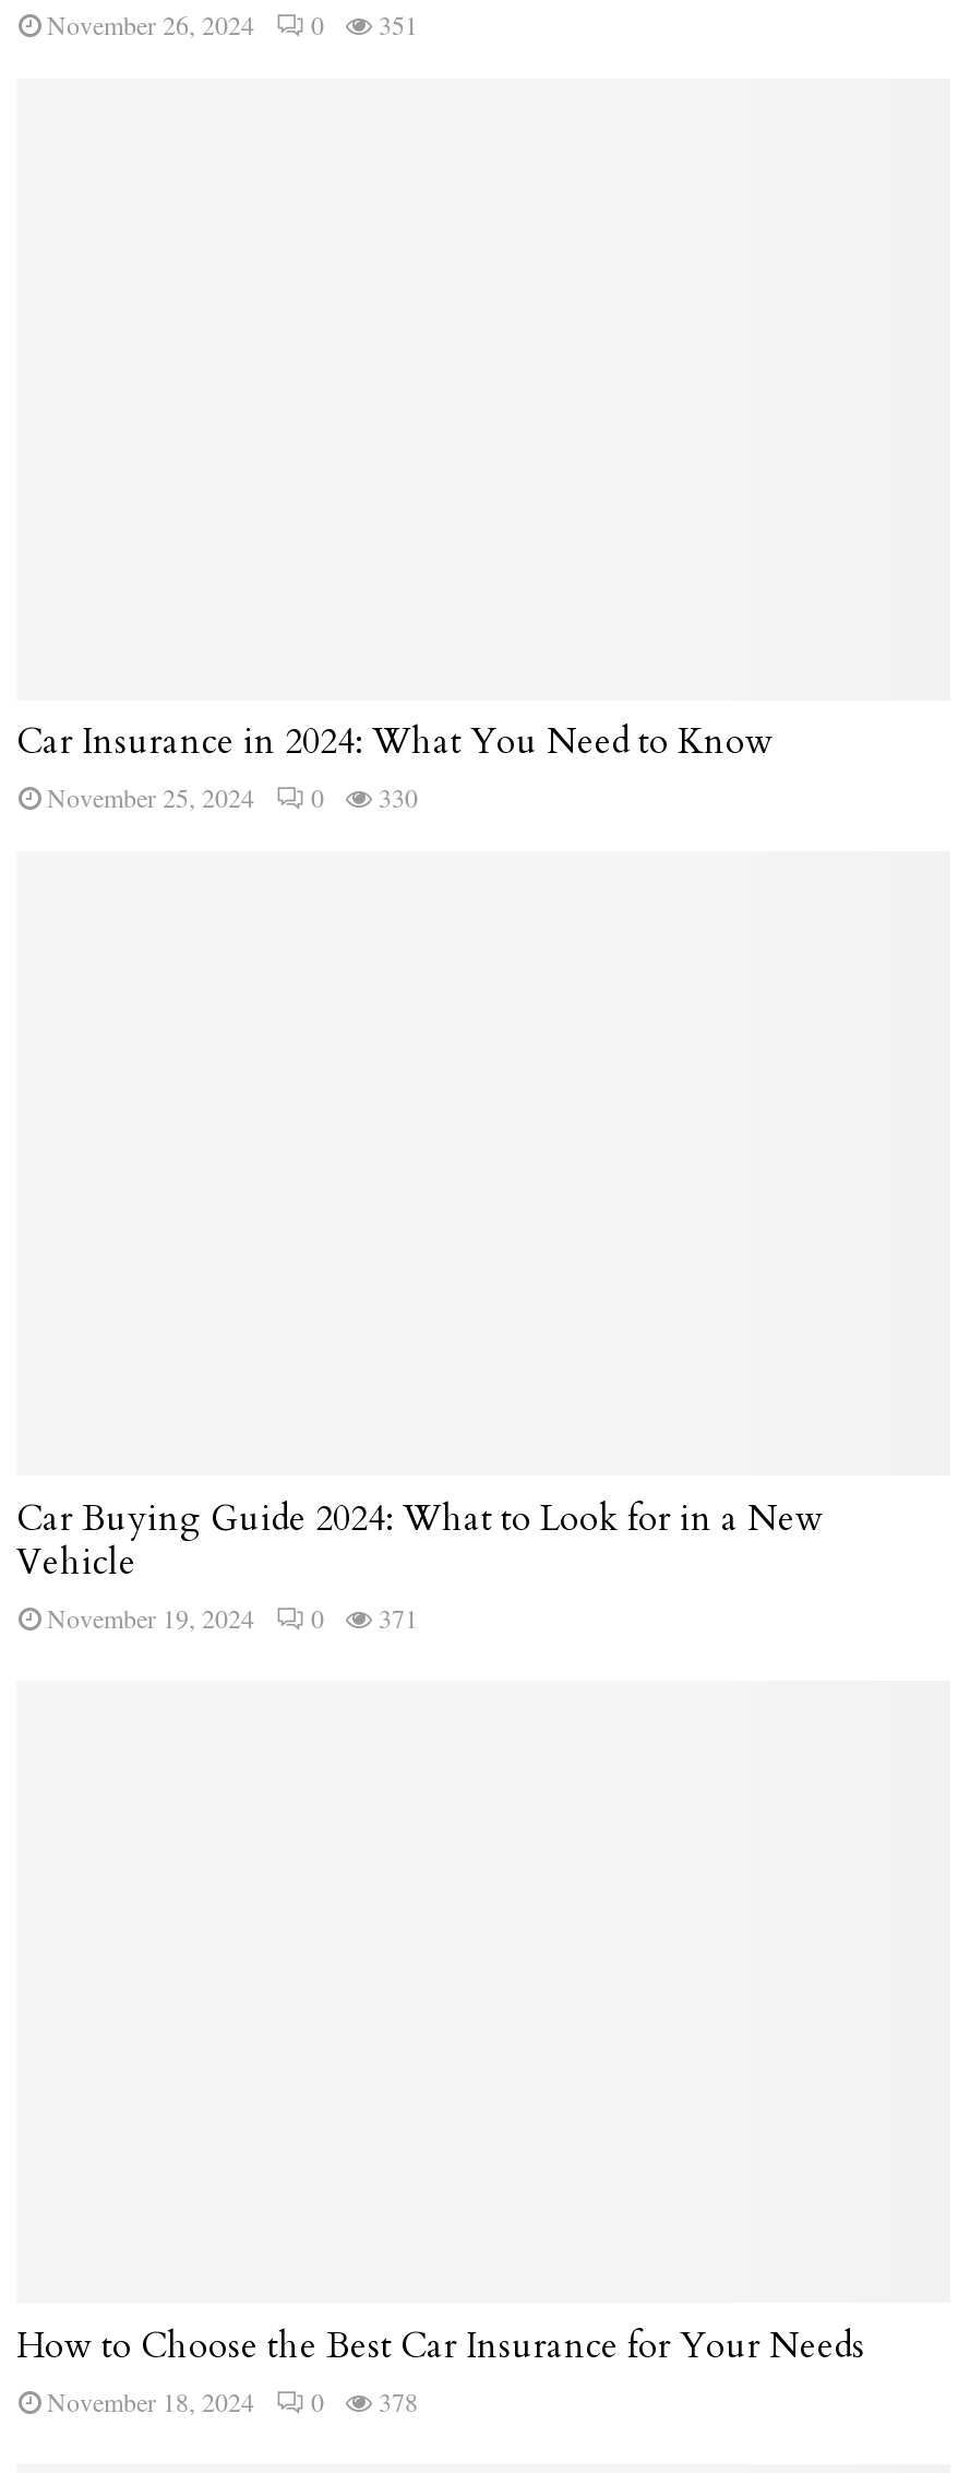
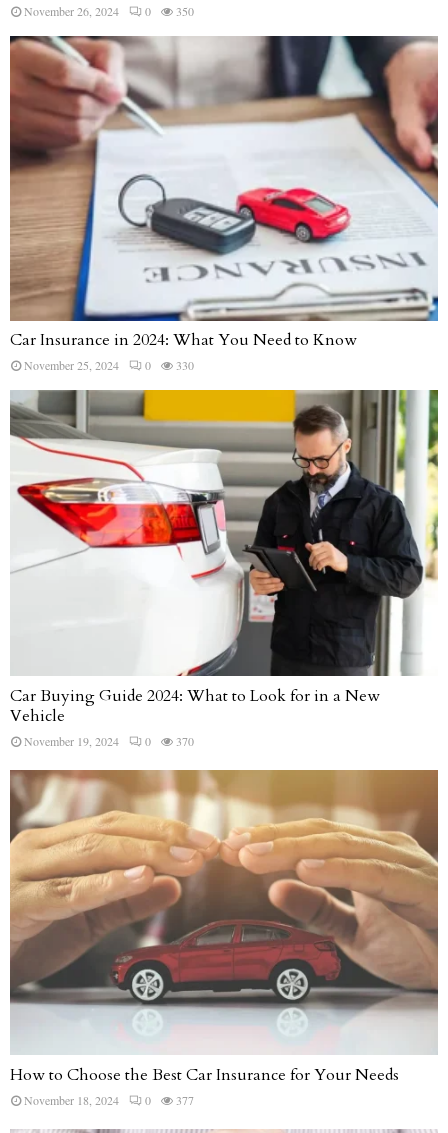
- November 26, 2024 0 351
+ November 26, 2024 0 350

+ [image]

+ [image]

- November 19, 2024 0 371
+ November 19, 2024 0 370

+ [image]

- November 18, 2024 0 378
+ November 18, 2024 0 377
